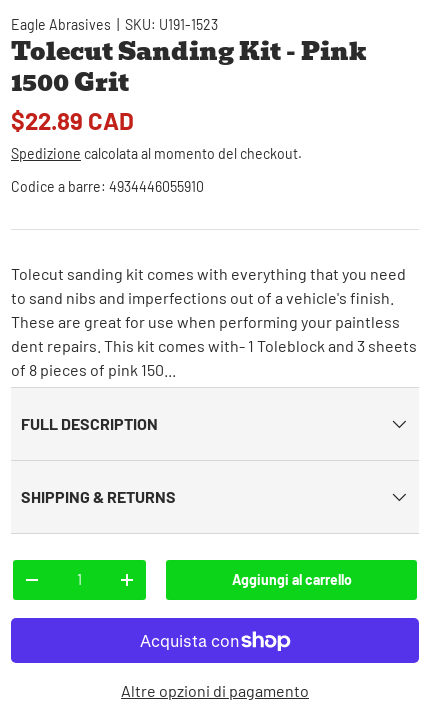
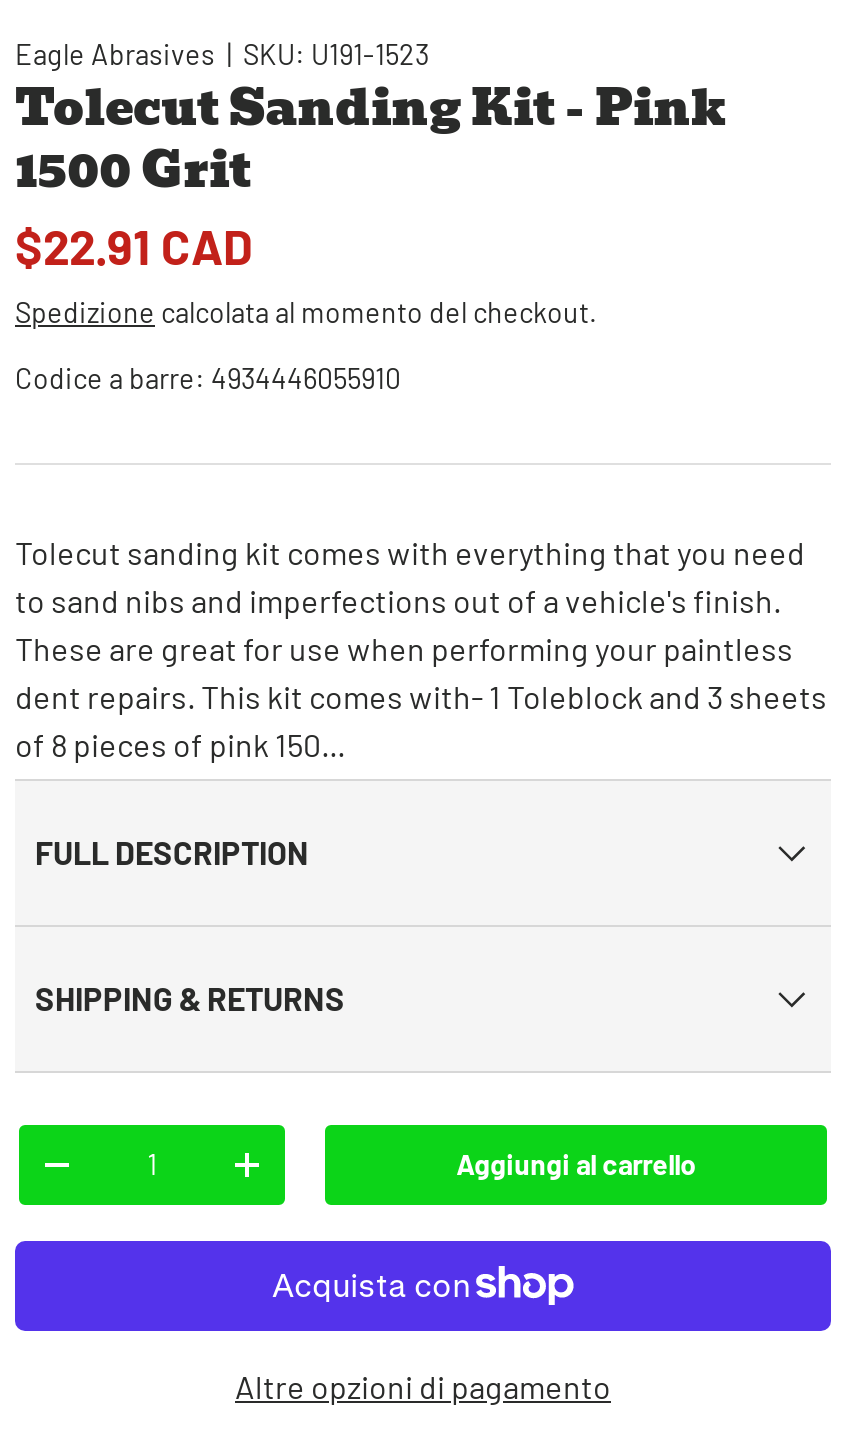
- $22.89 CAD
+ $22.91 CAD
